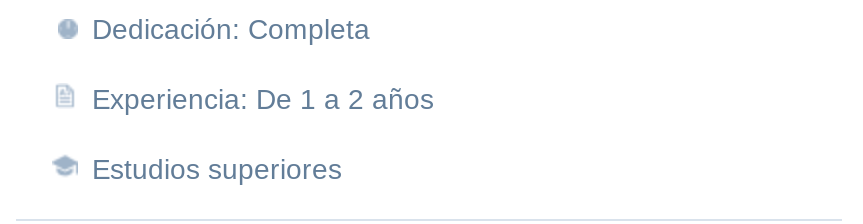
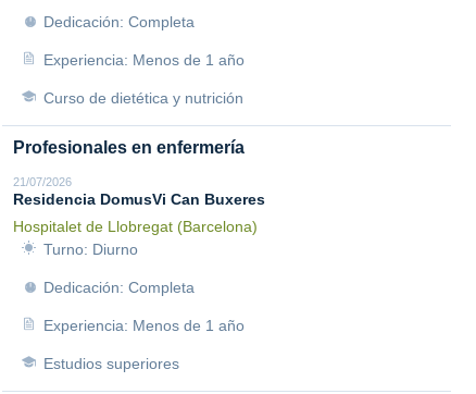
- Experiencia: De 1 a 2 años
+ Experiencia: Menos de 1 año
+ Curso de dietética y nutrición
+ Profesionales en enfermería
+ 21/07/2026
+ Residencia DomusVi Can Buxeres
+ Hospitalet de Llobregat (Barcelona)
+ Turno: Diurno
+ Dedicación: Completa
+ Experiencia: Menos de 1 año
